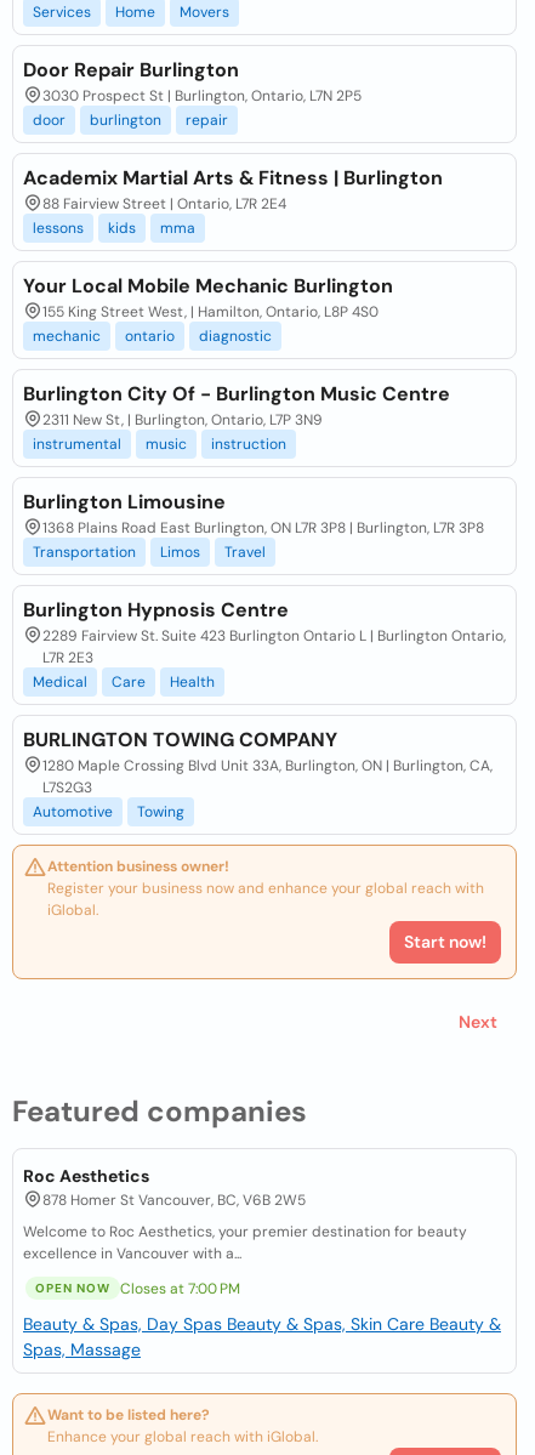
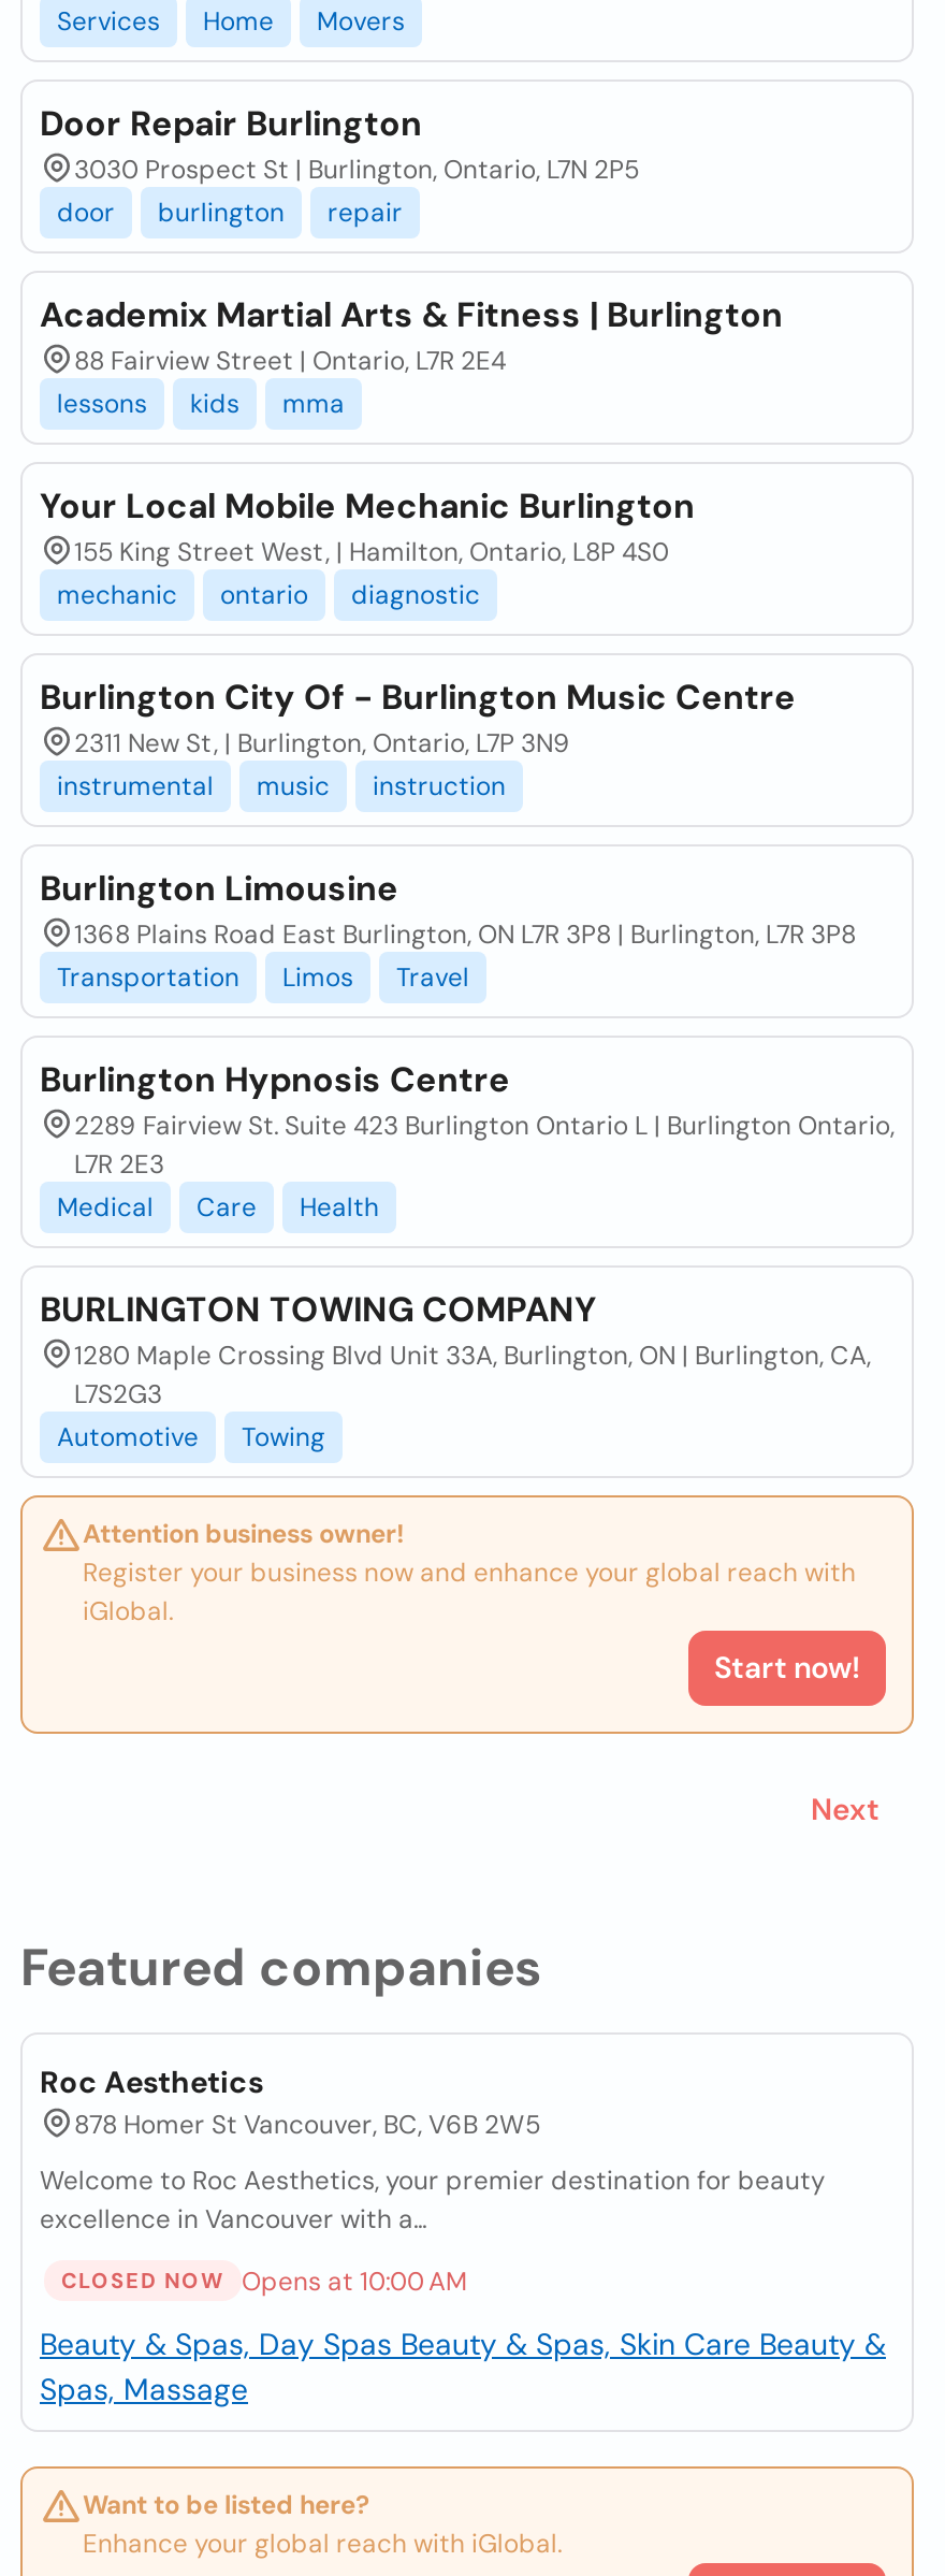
- OPEN NOW
+ CLOSED NOW

- Closes at 7:00 PM
+ Opens at 10:00 AM
